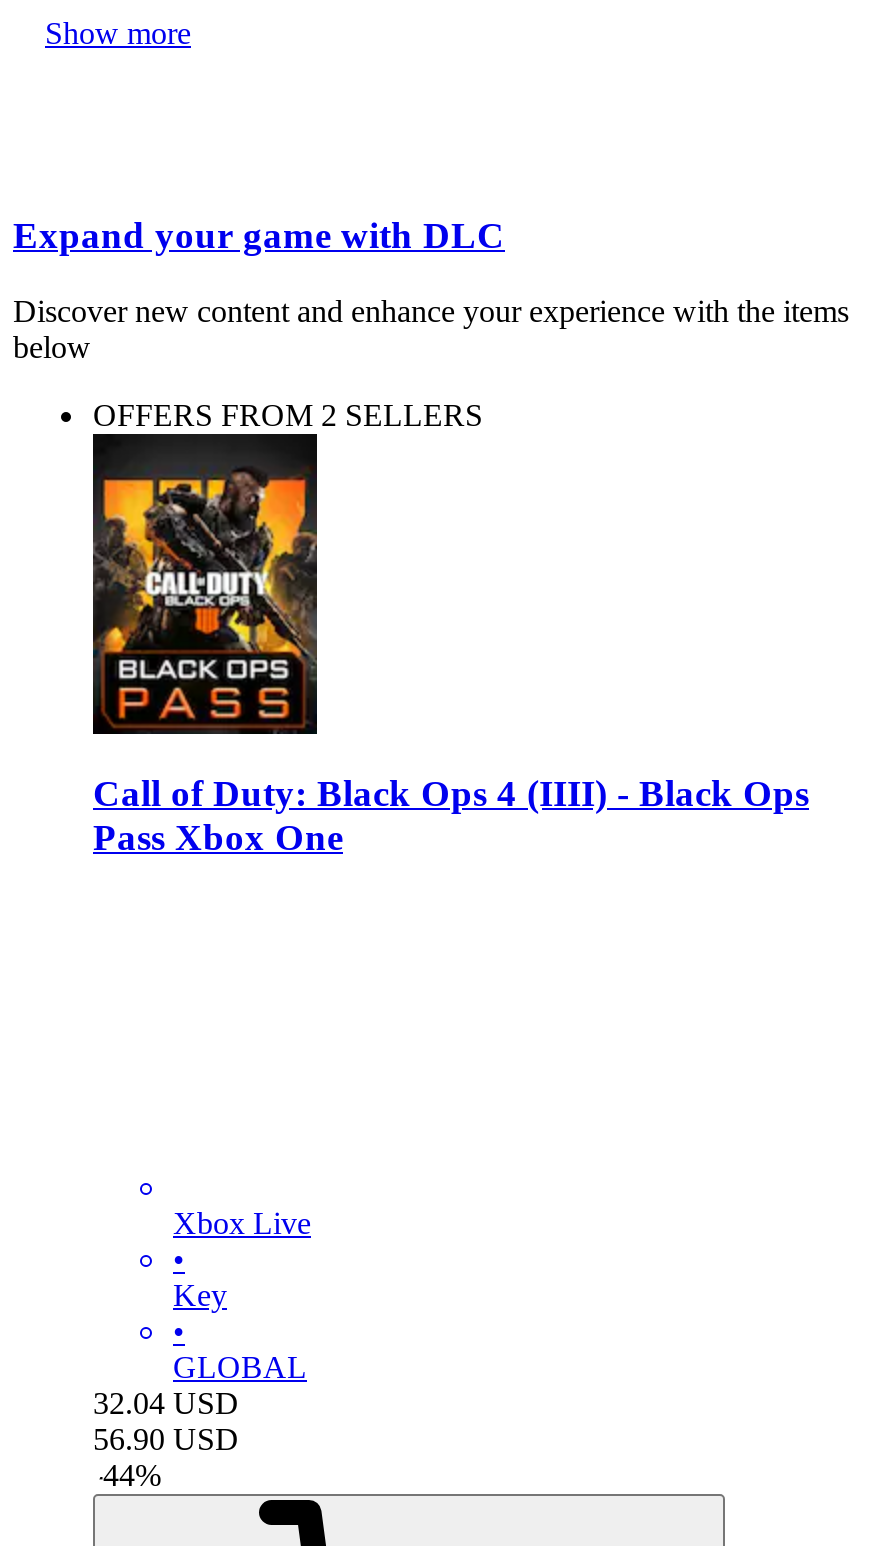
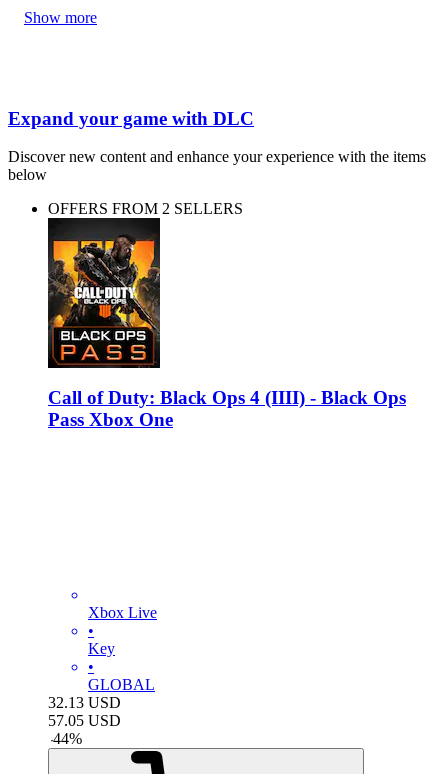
- 32.04 USD
+ 32.13 USD

- 56.90 USD
+ 57.05 USD
